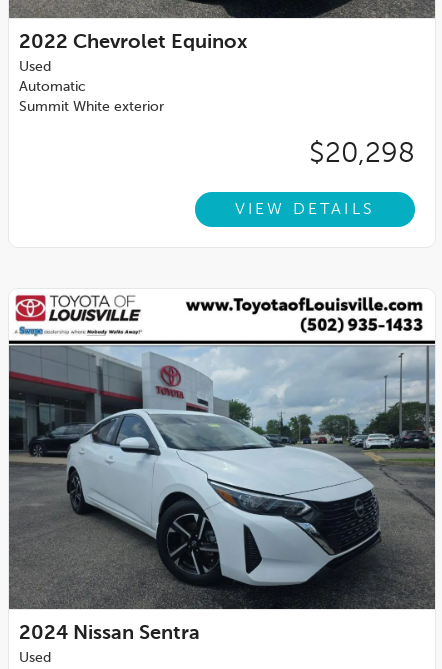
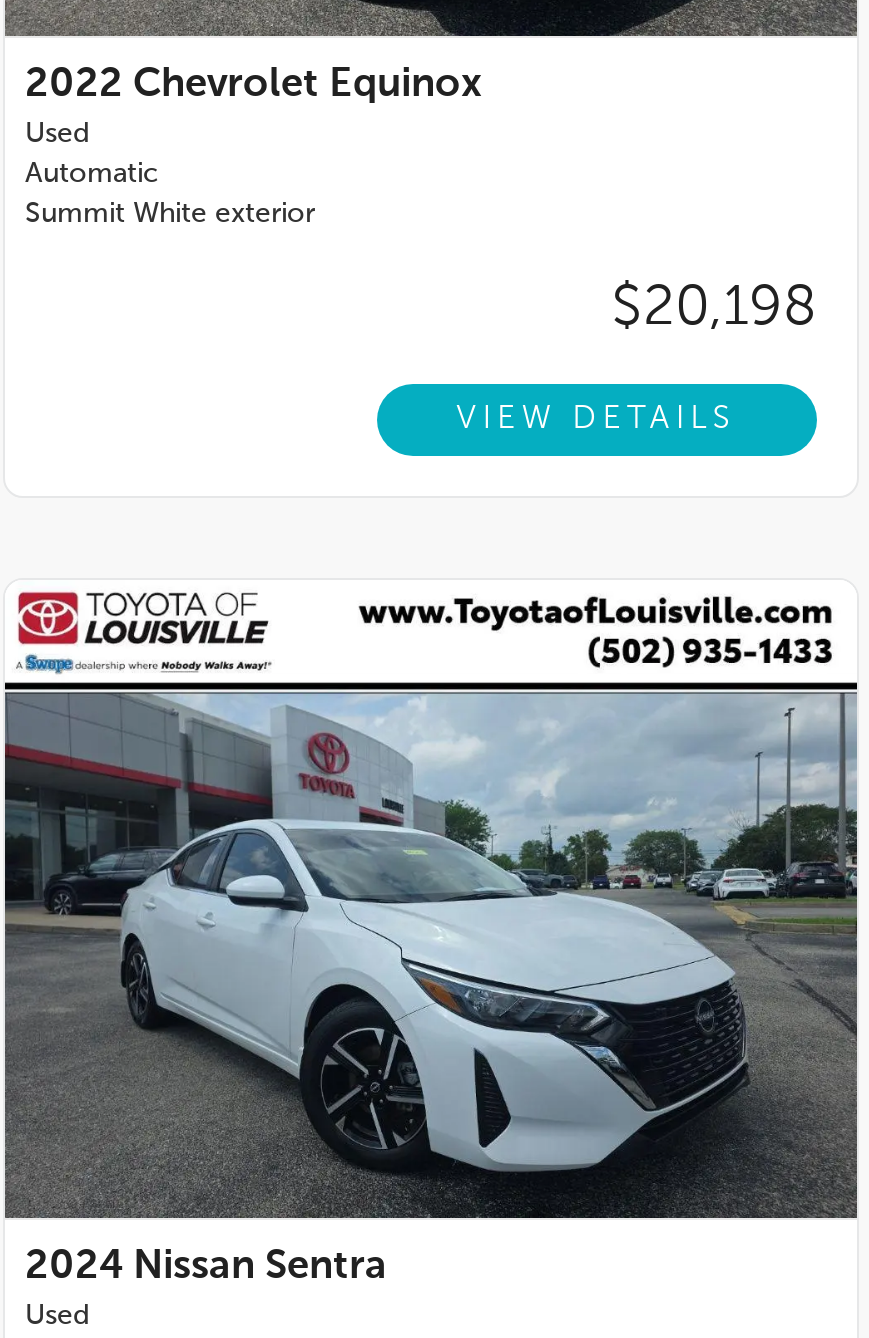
- $20,298
+ $20,198
